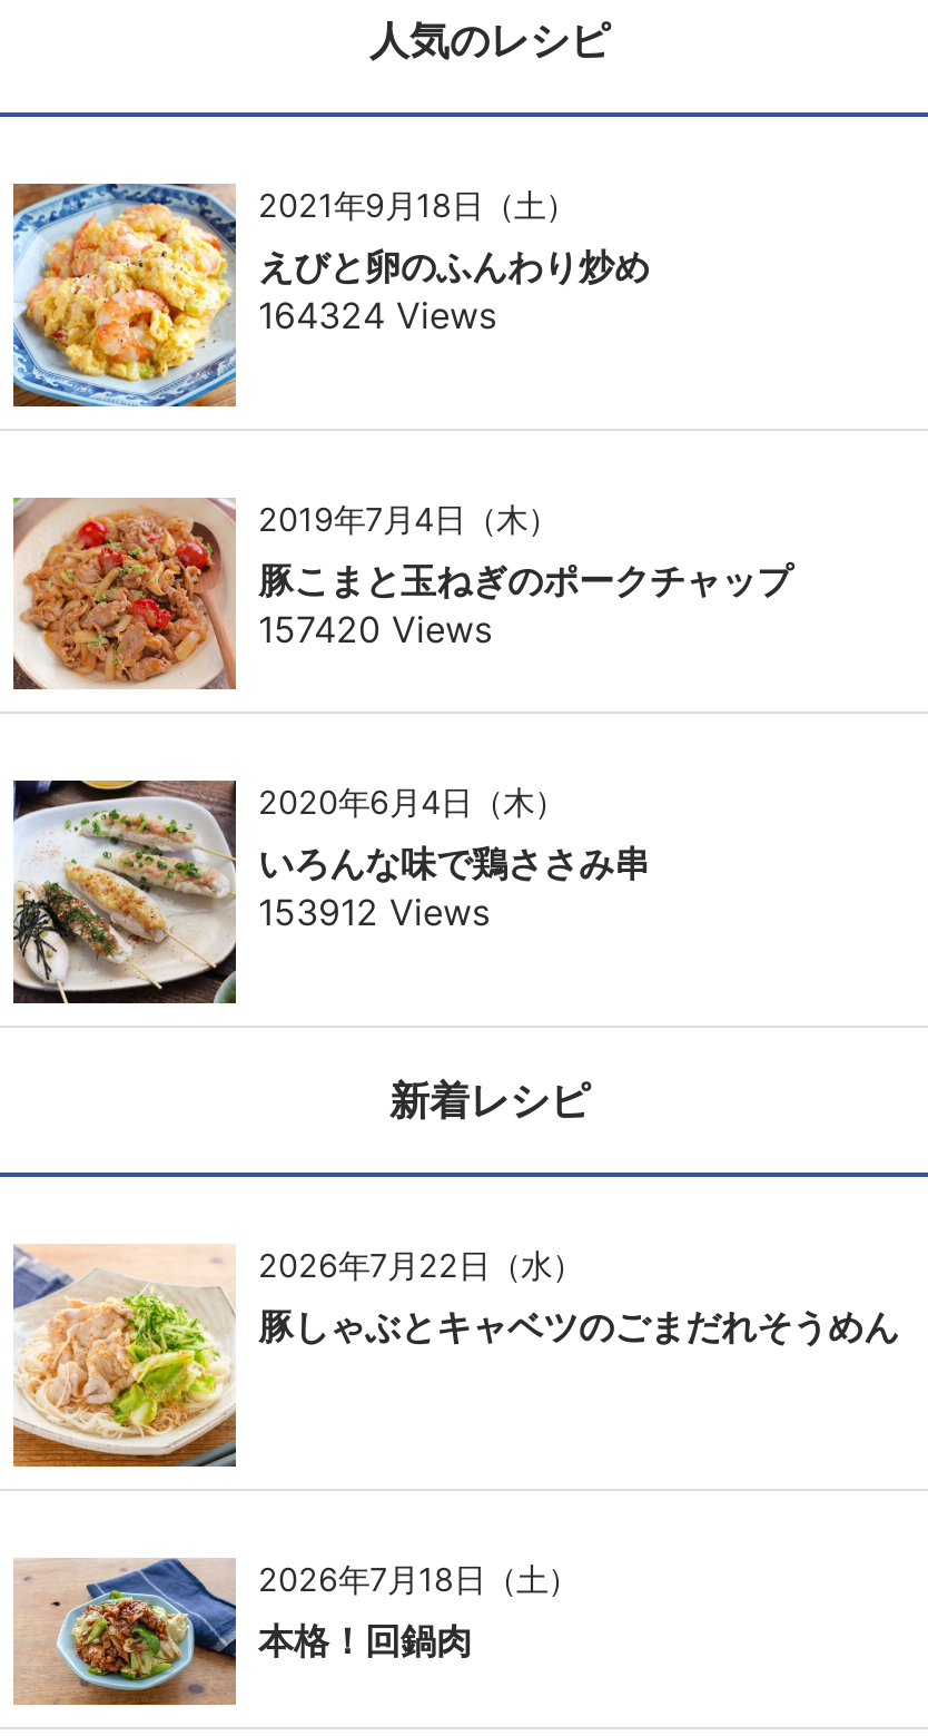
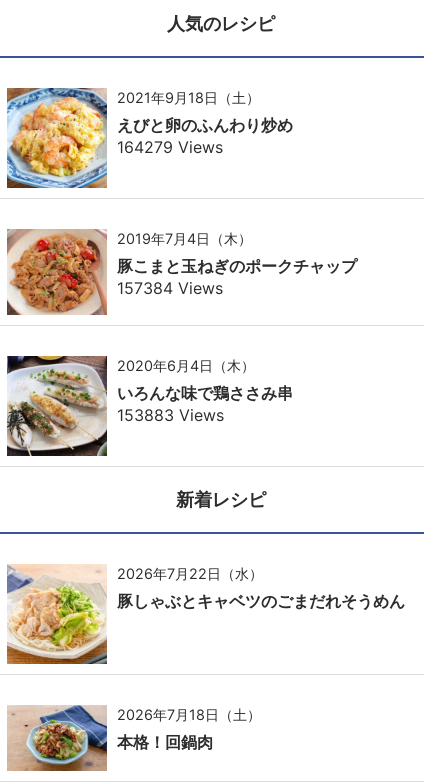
- 164324 Views
+ 164279 Views

- 157420 Views
+ 157384 Views

- 153912 Views
+ 153883 Views
